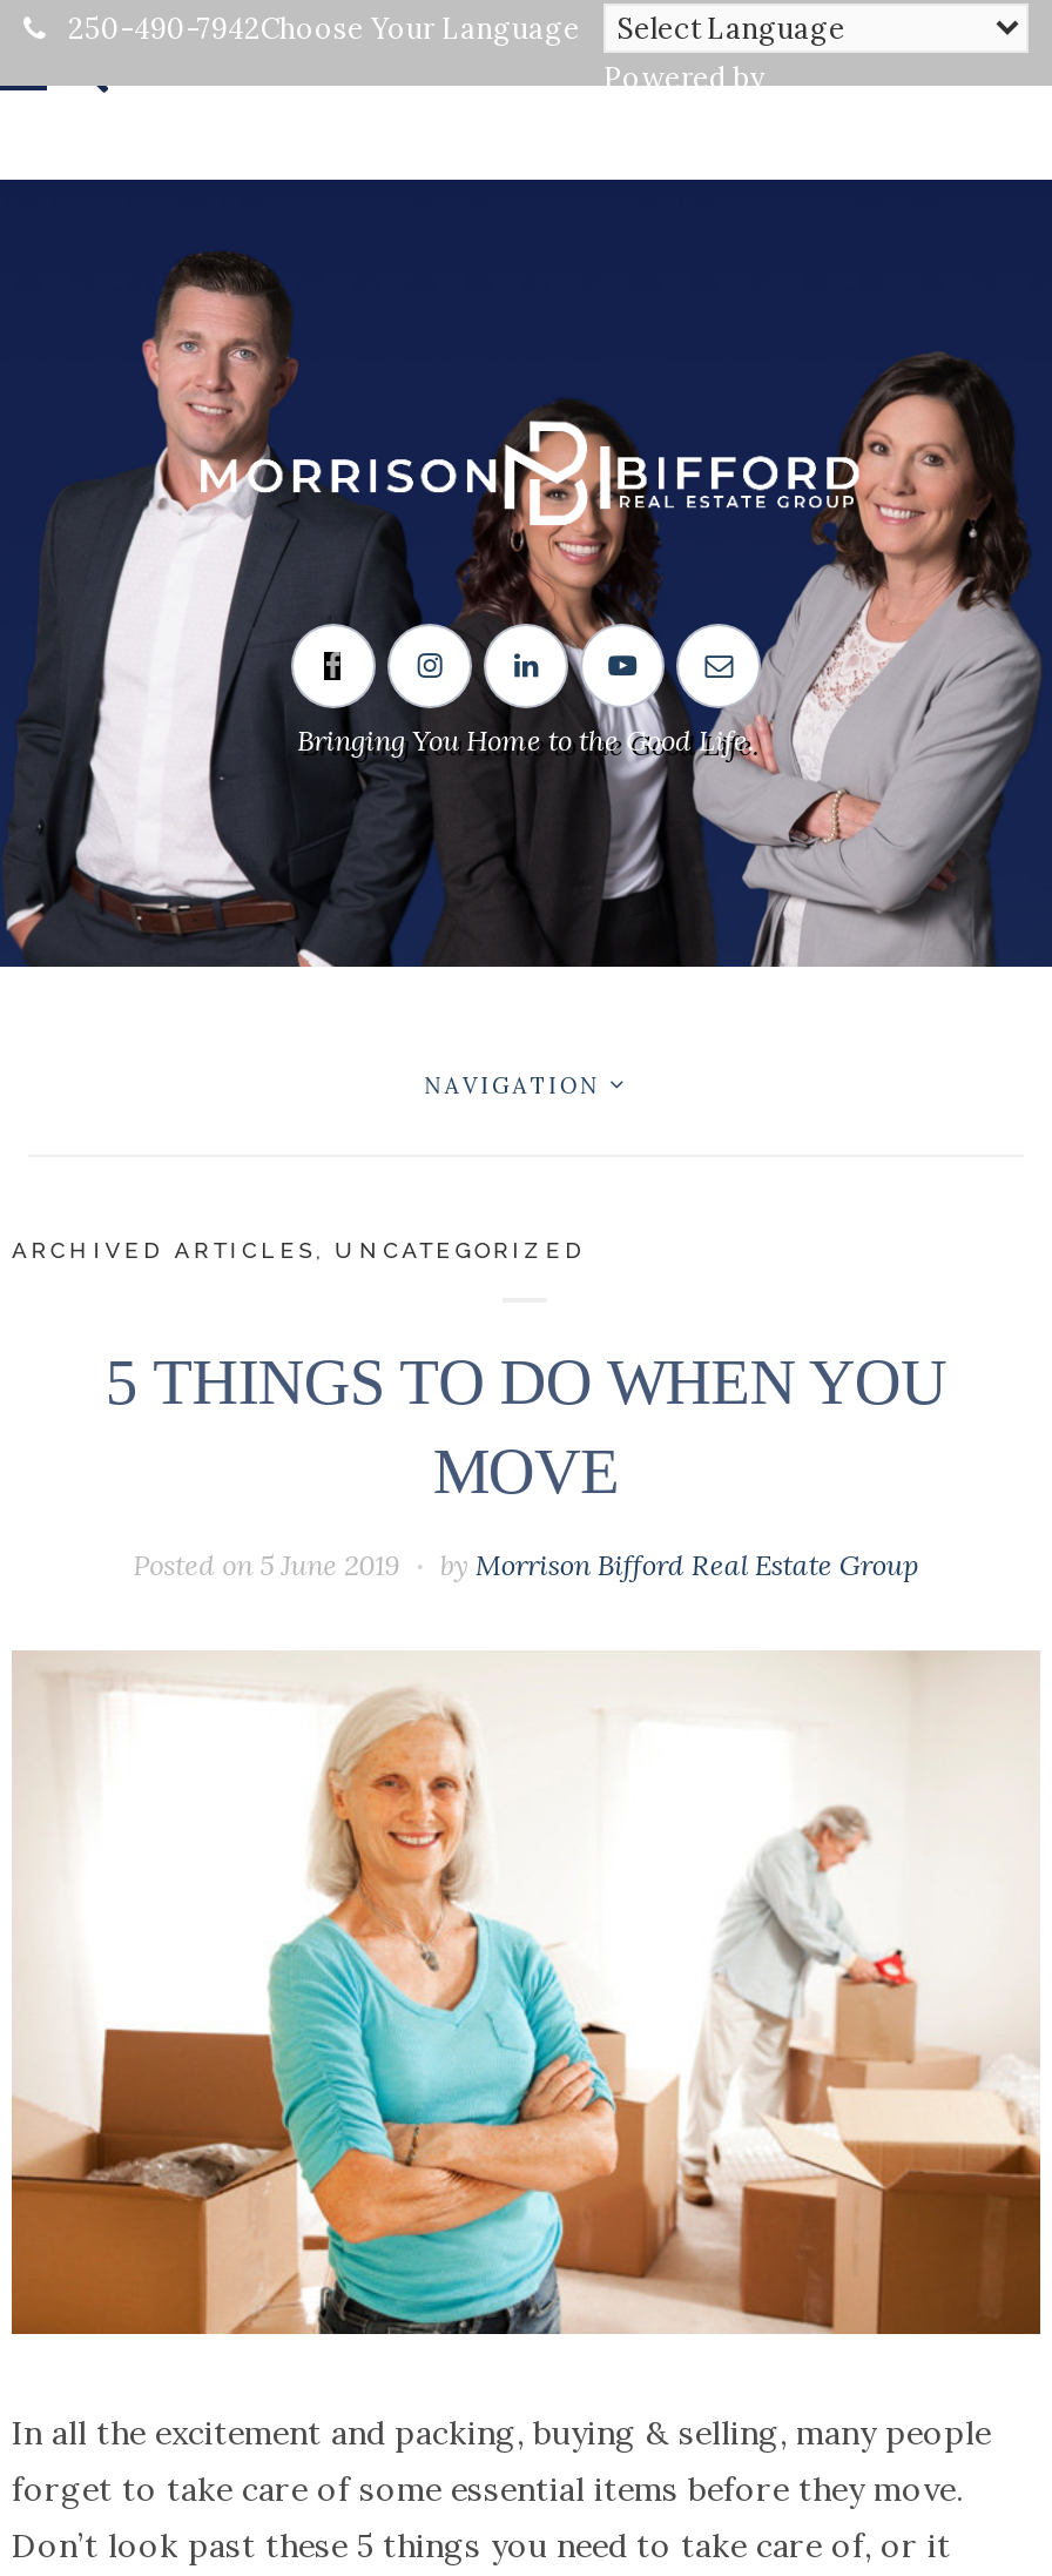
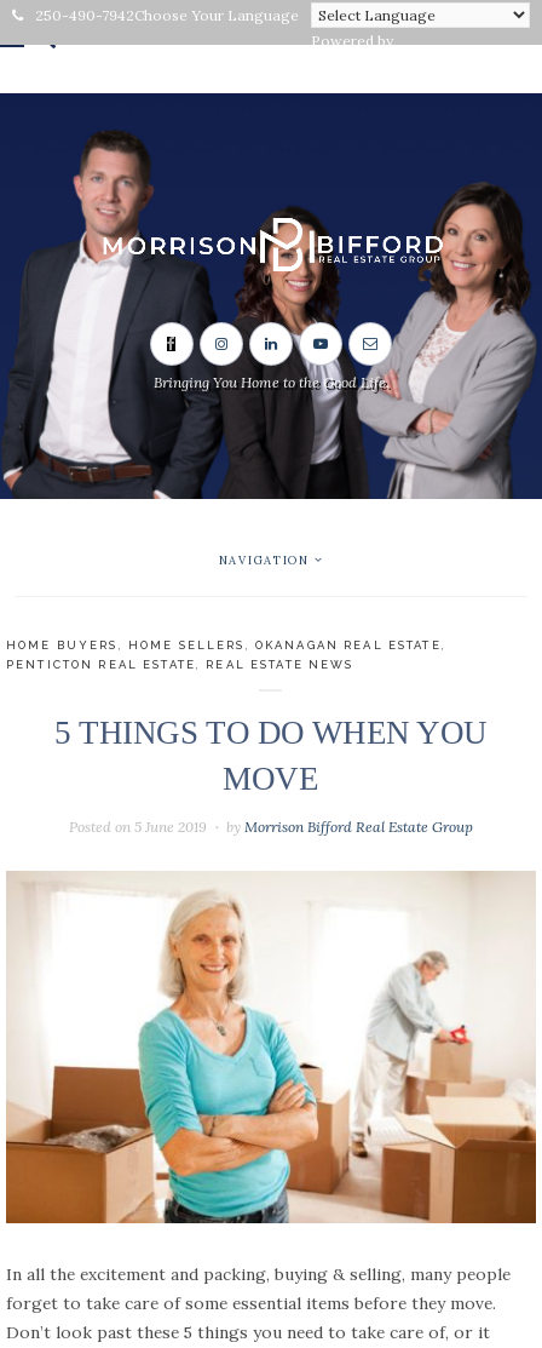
- ARCHIVED ARTICLES, UNCATEGORIZED
+ HOME BUYERS, HOME SELLERS, OKANAGAN REAL ESTATE,
+ PENTICTON REAL ESTATE, REAL ESTATE NEWS
